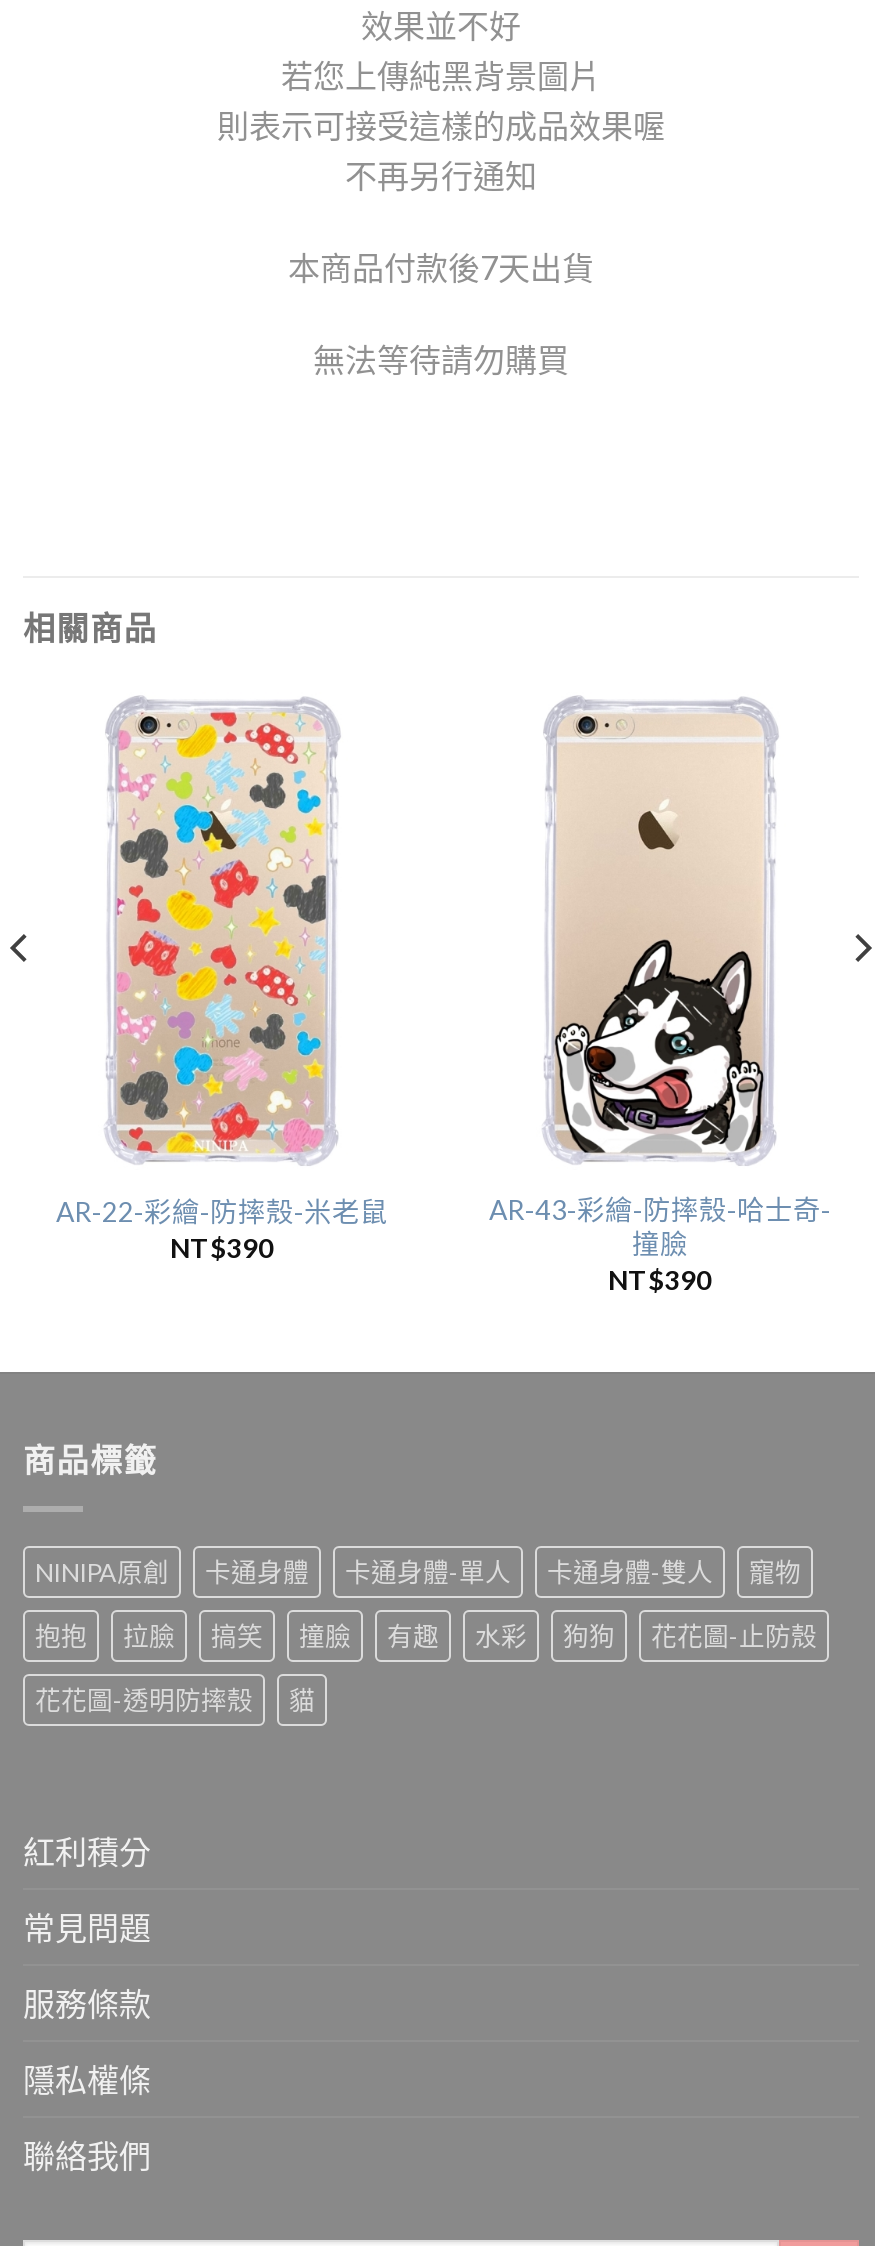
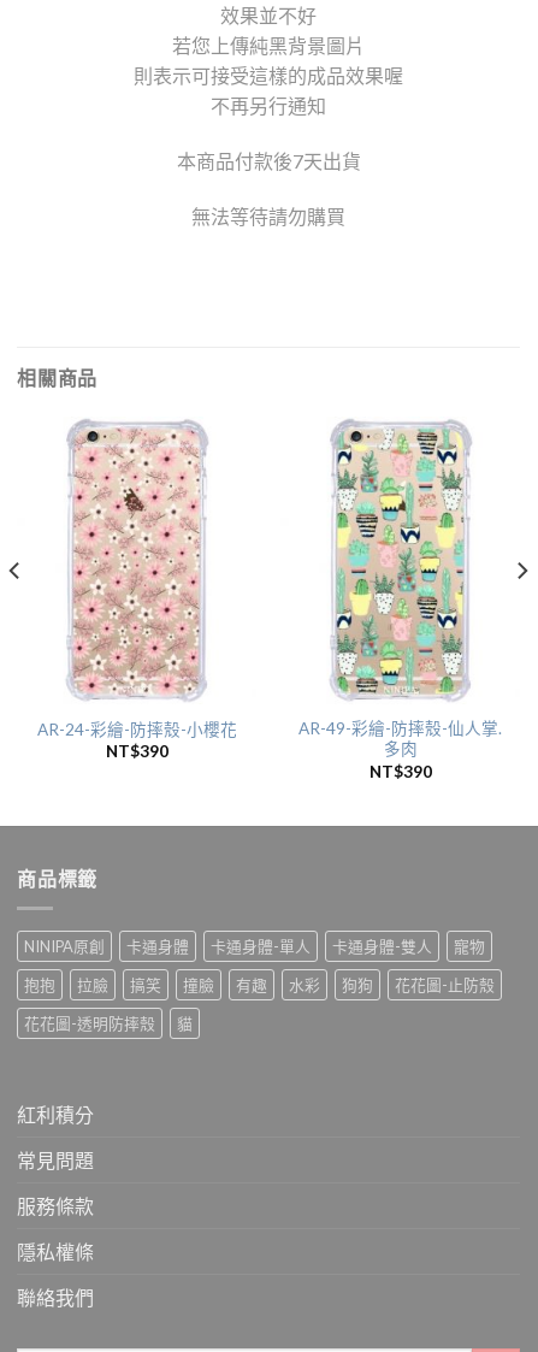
- [image]
- AR-22-彩繪-防摔殼-米老鼠
+ [image]
+ AR-24-彩繪-防摔殼-小櫻花

- [image]
- AR-43-彩繪-防摔殼-哈士奇-
- 撞臉
+ [image]
+ AR-49-彩繪-防摔殼-仙人掌.
+ 多肉
